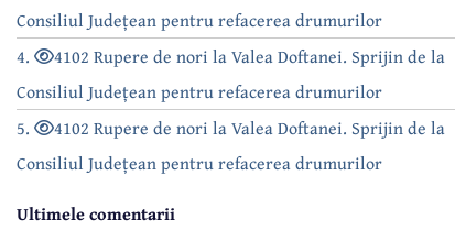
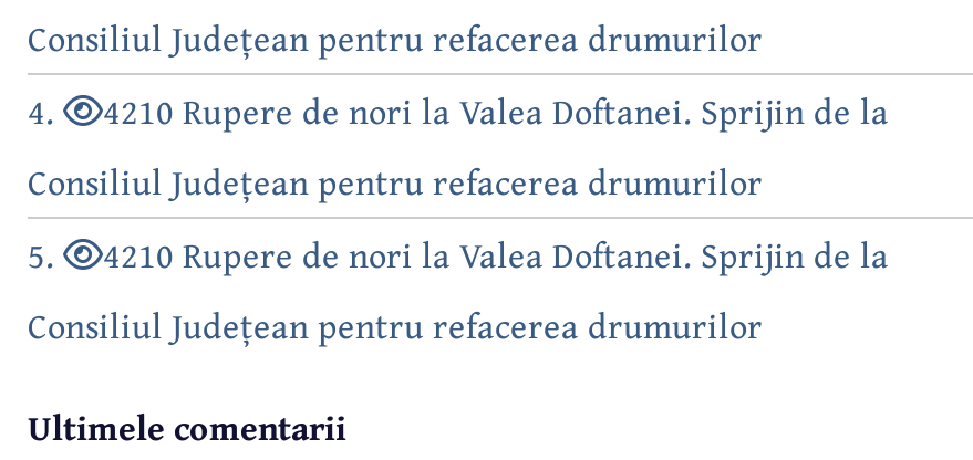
- 4102 Rupere de nori la Valea Doftanei. Sprijin de la
+ 4210 Rupere de nori la Valea Doftanei. Sprijin de la

- 4102 Rupere de nori la Valea Doftanei. Sprijin de la
+ 4210 Rupere de nori la Valea Doftanei. Sprijin de la
